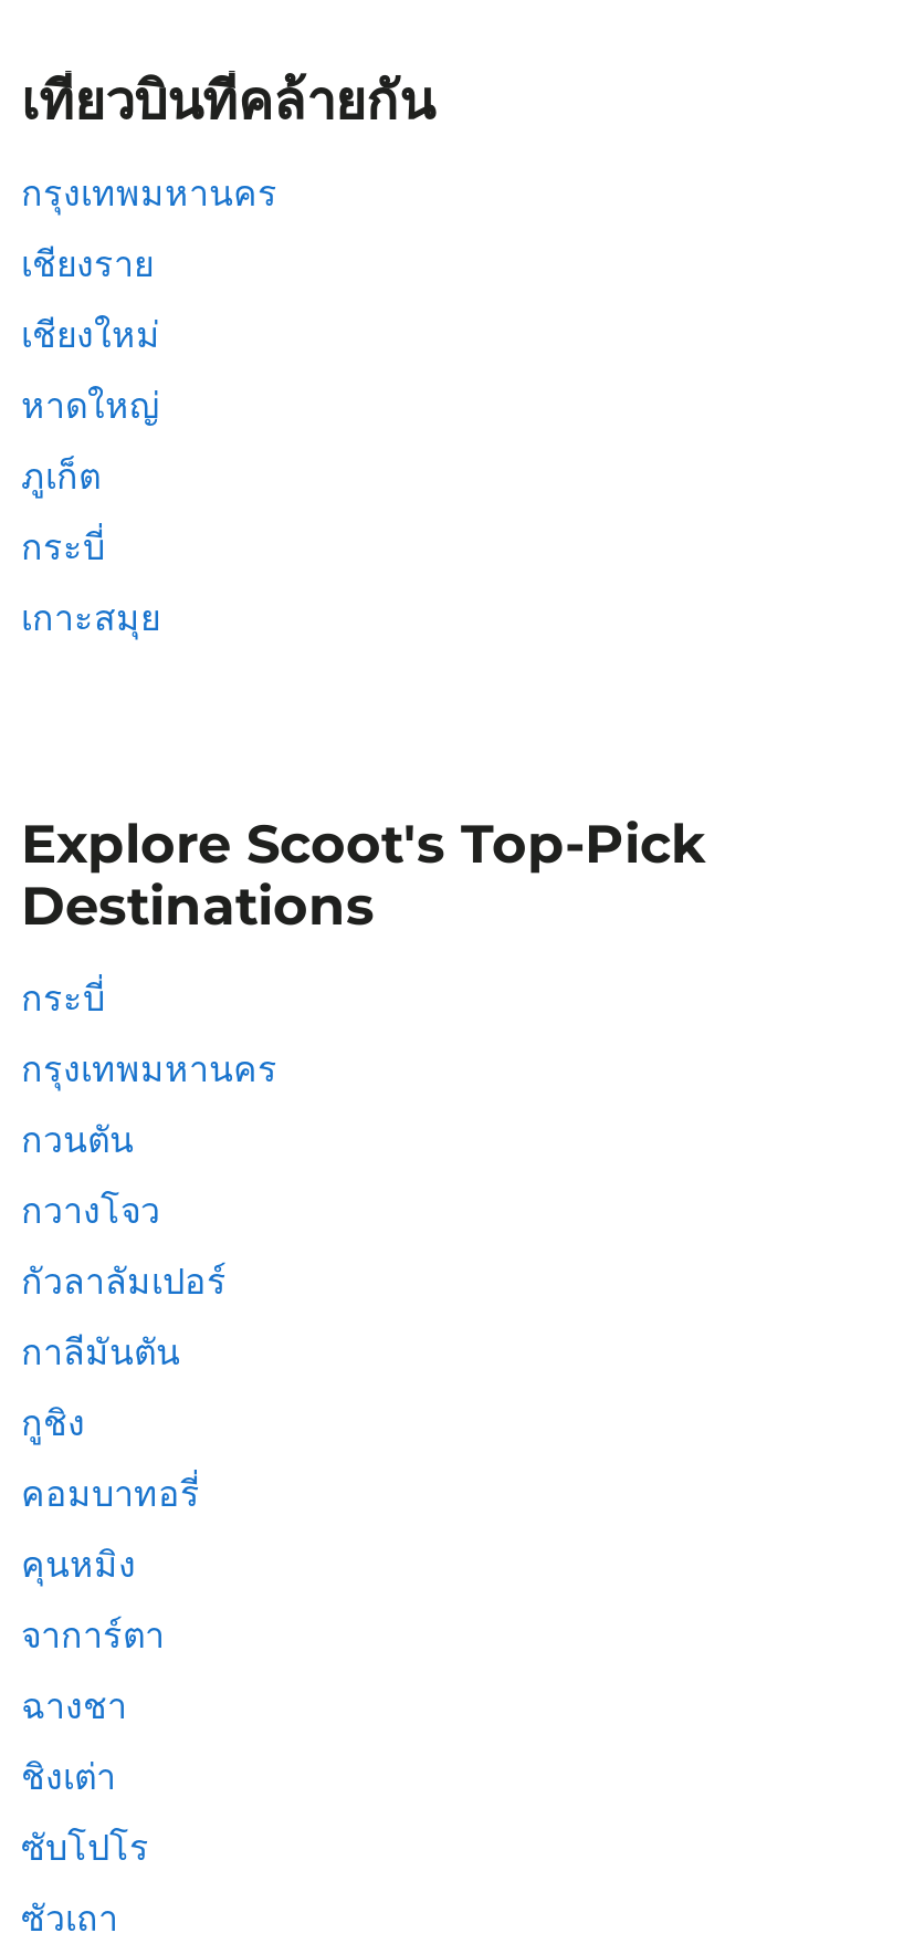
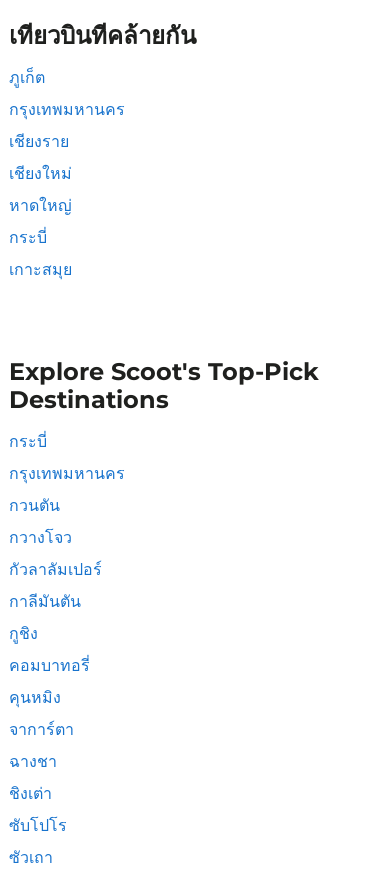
moved down: กรุงเทพมหานคร | เชียงราย | เชียงใหม่ | หาดใหญ่

moved up: ภูเก็ต
